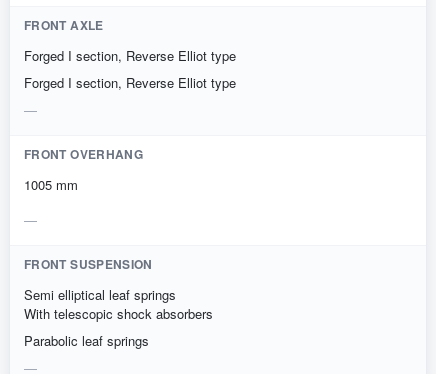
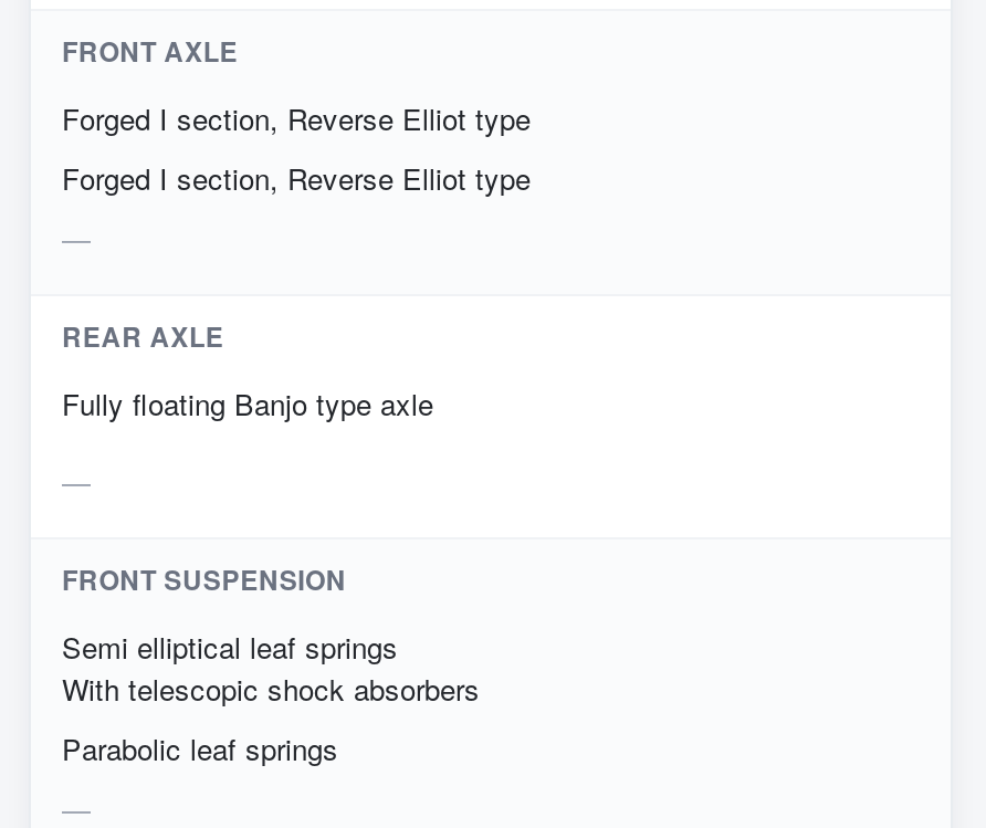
- FRONT OVERHANG
+ REAR AXLE

- 1005 mm
+ Fully floating Banjo type axle
